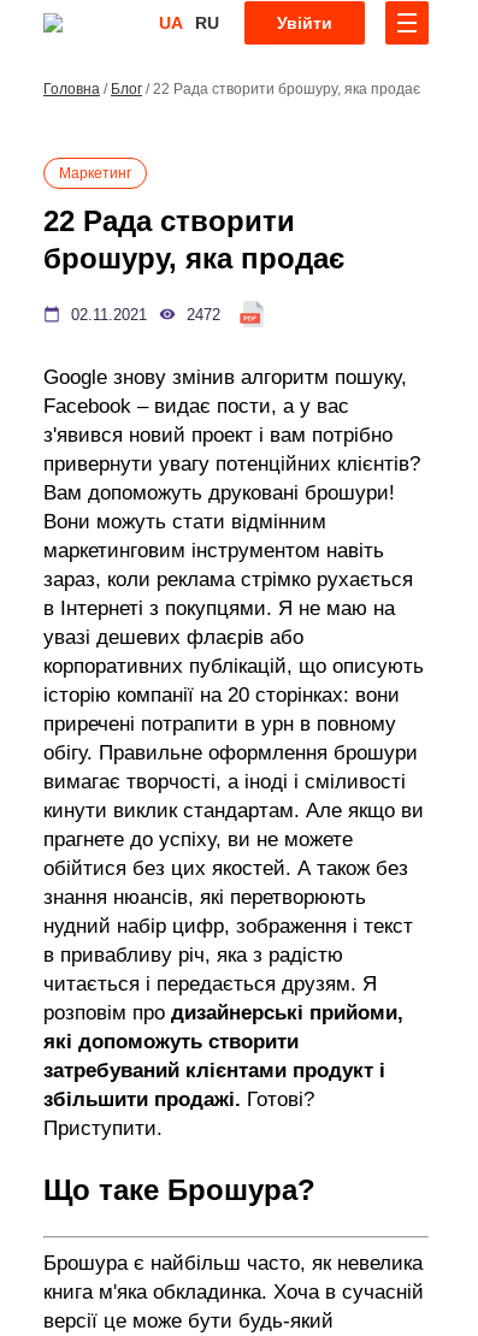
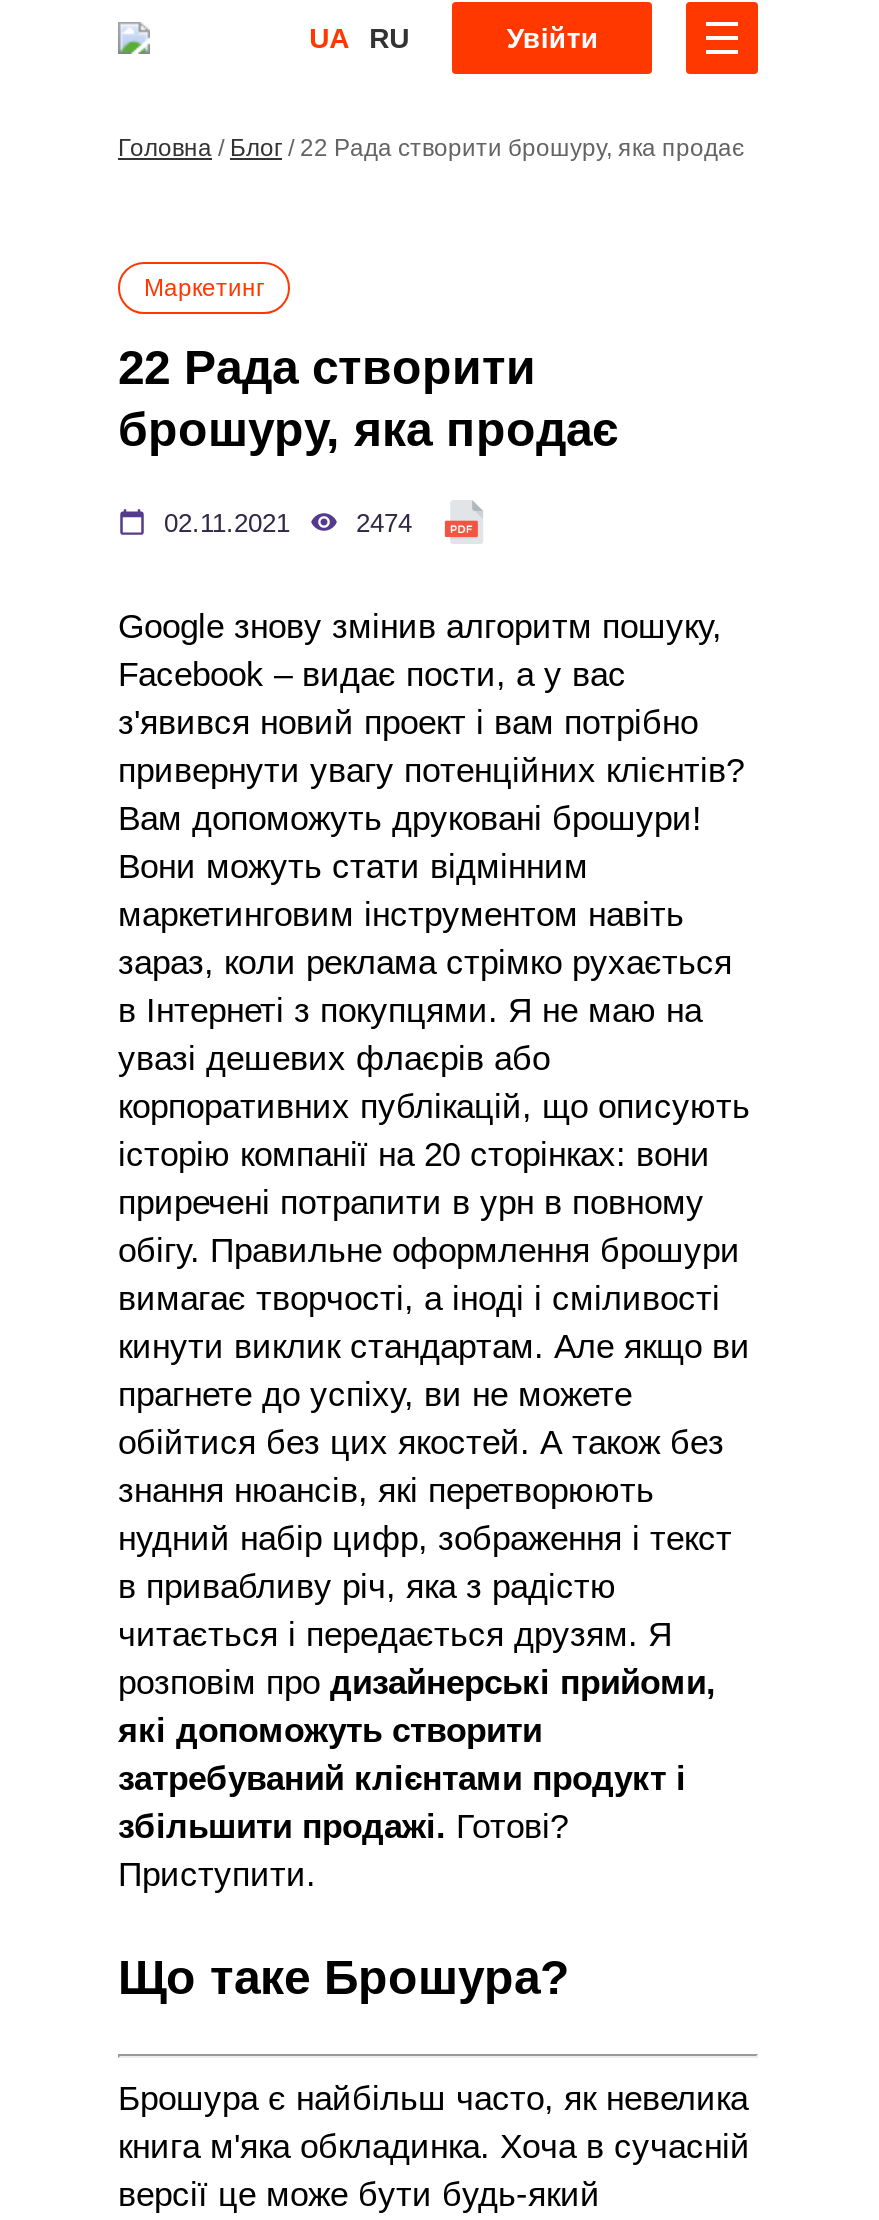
- 2472
+ 2474
